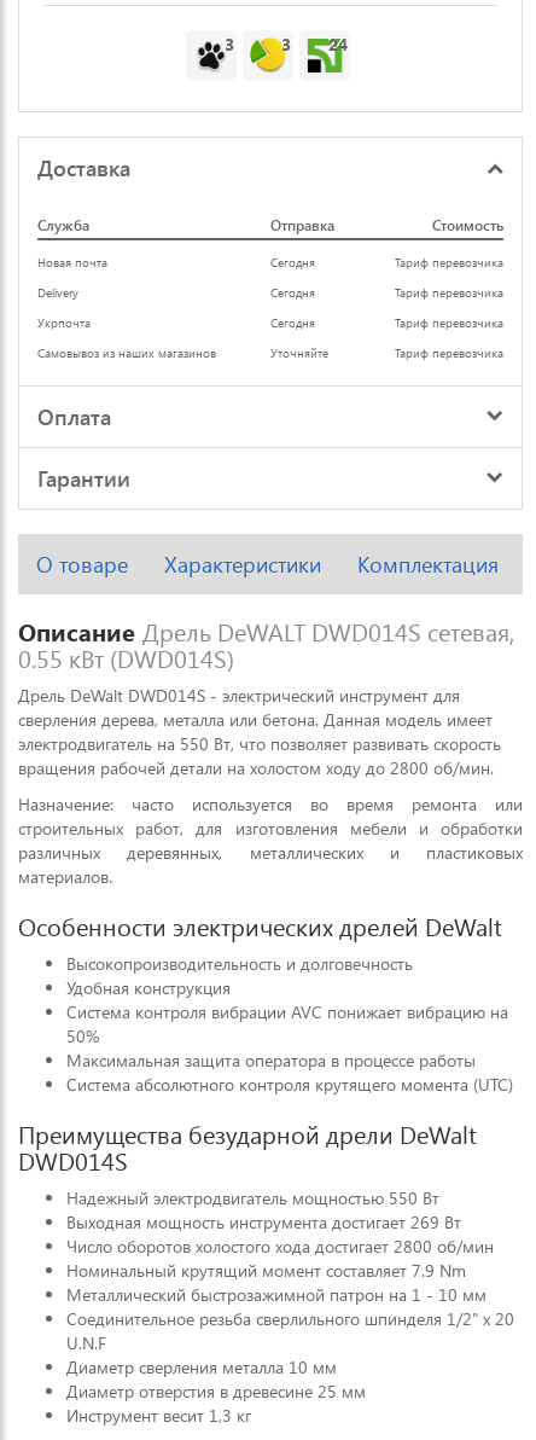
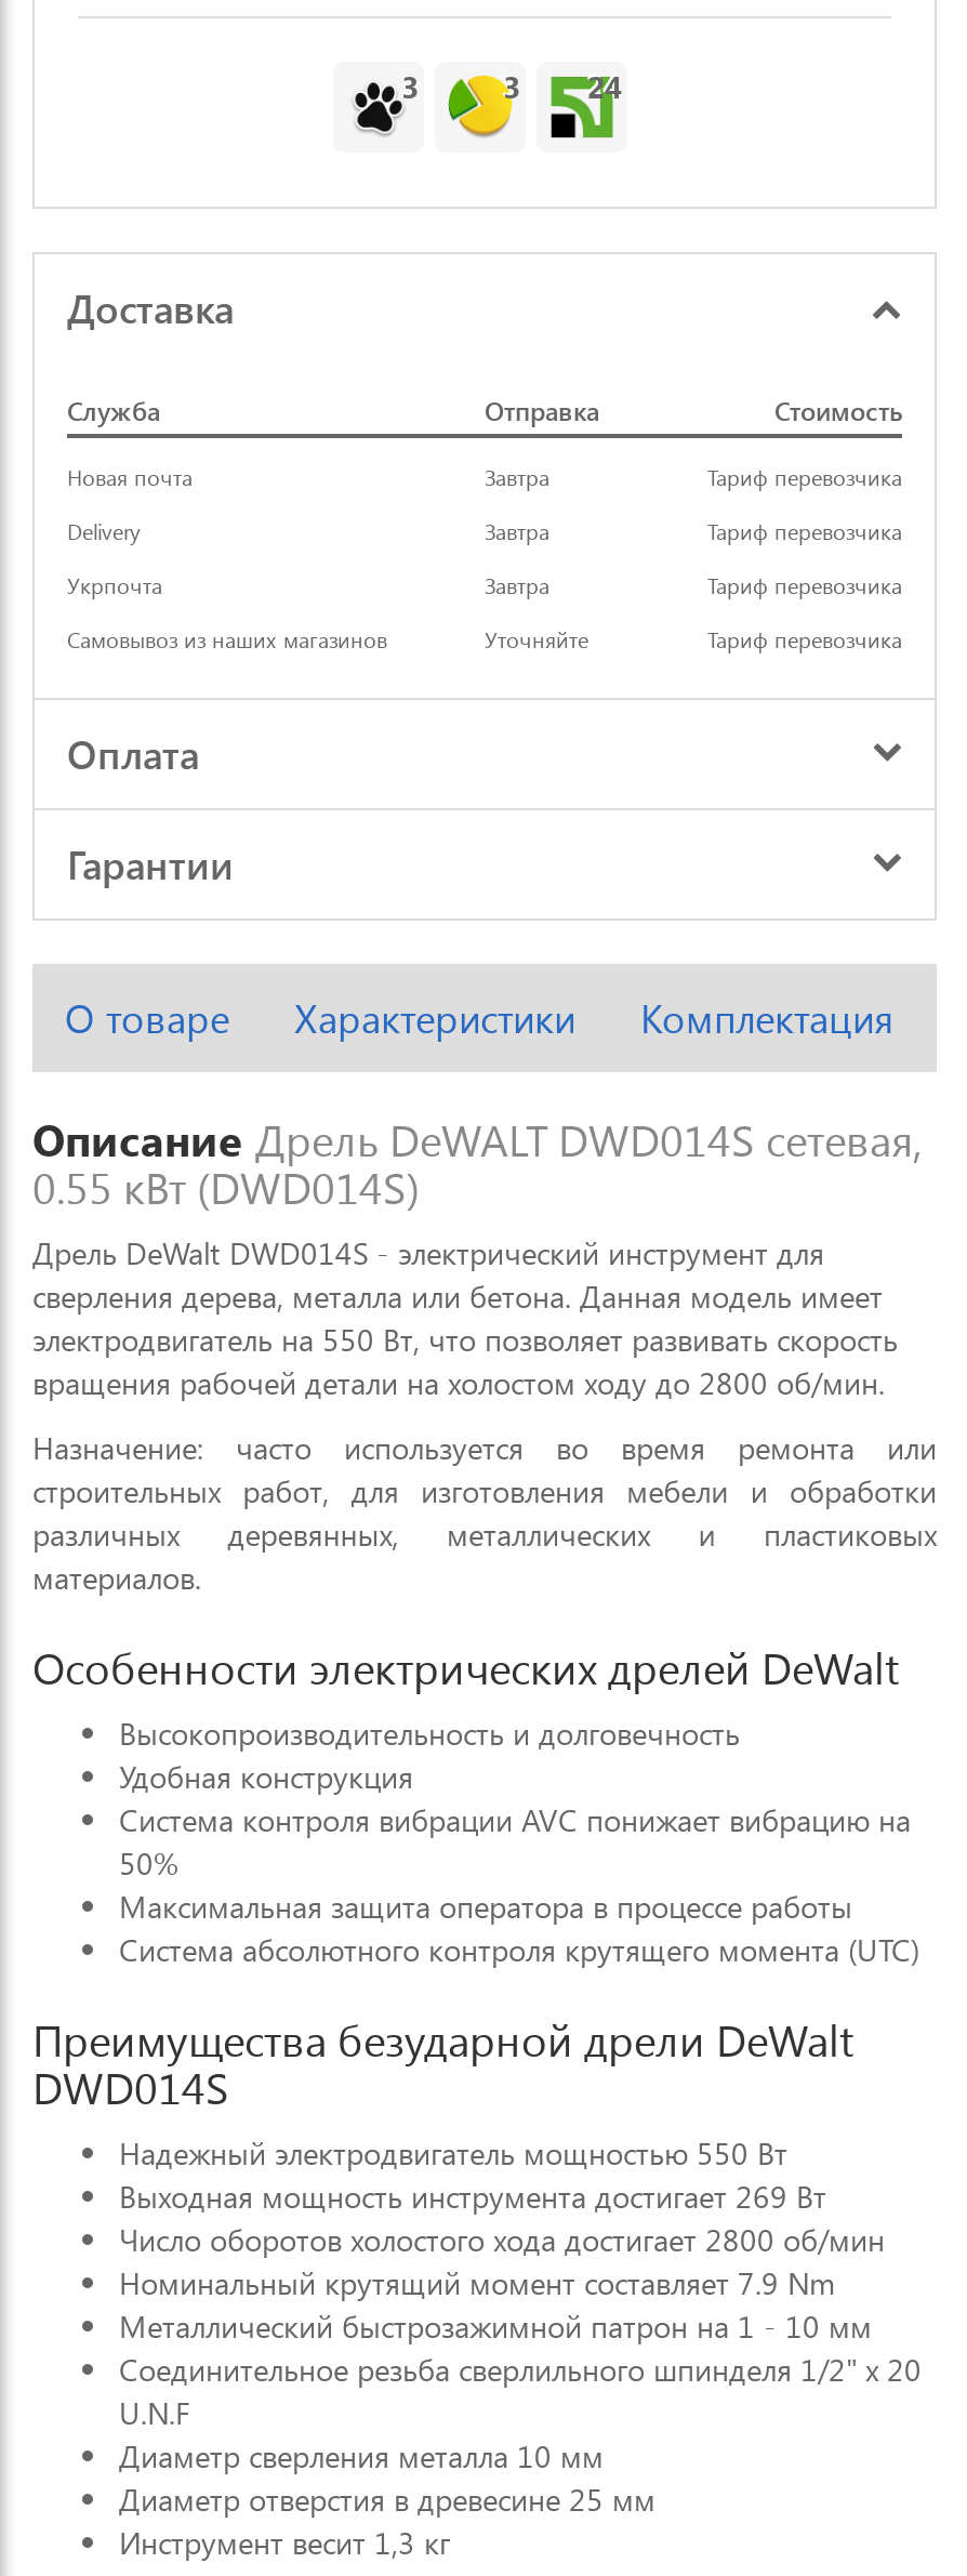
- Сегодня
+ Завтра

- Сегодня
+ Завтра

- Сегодня
+ Завтра
